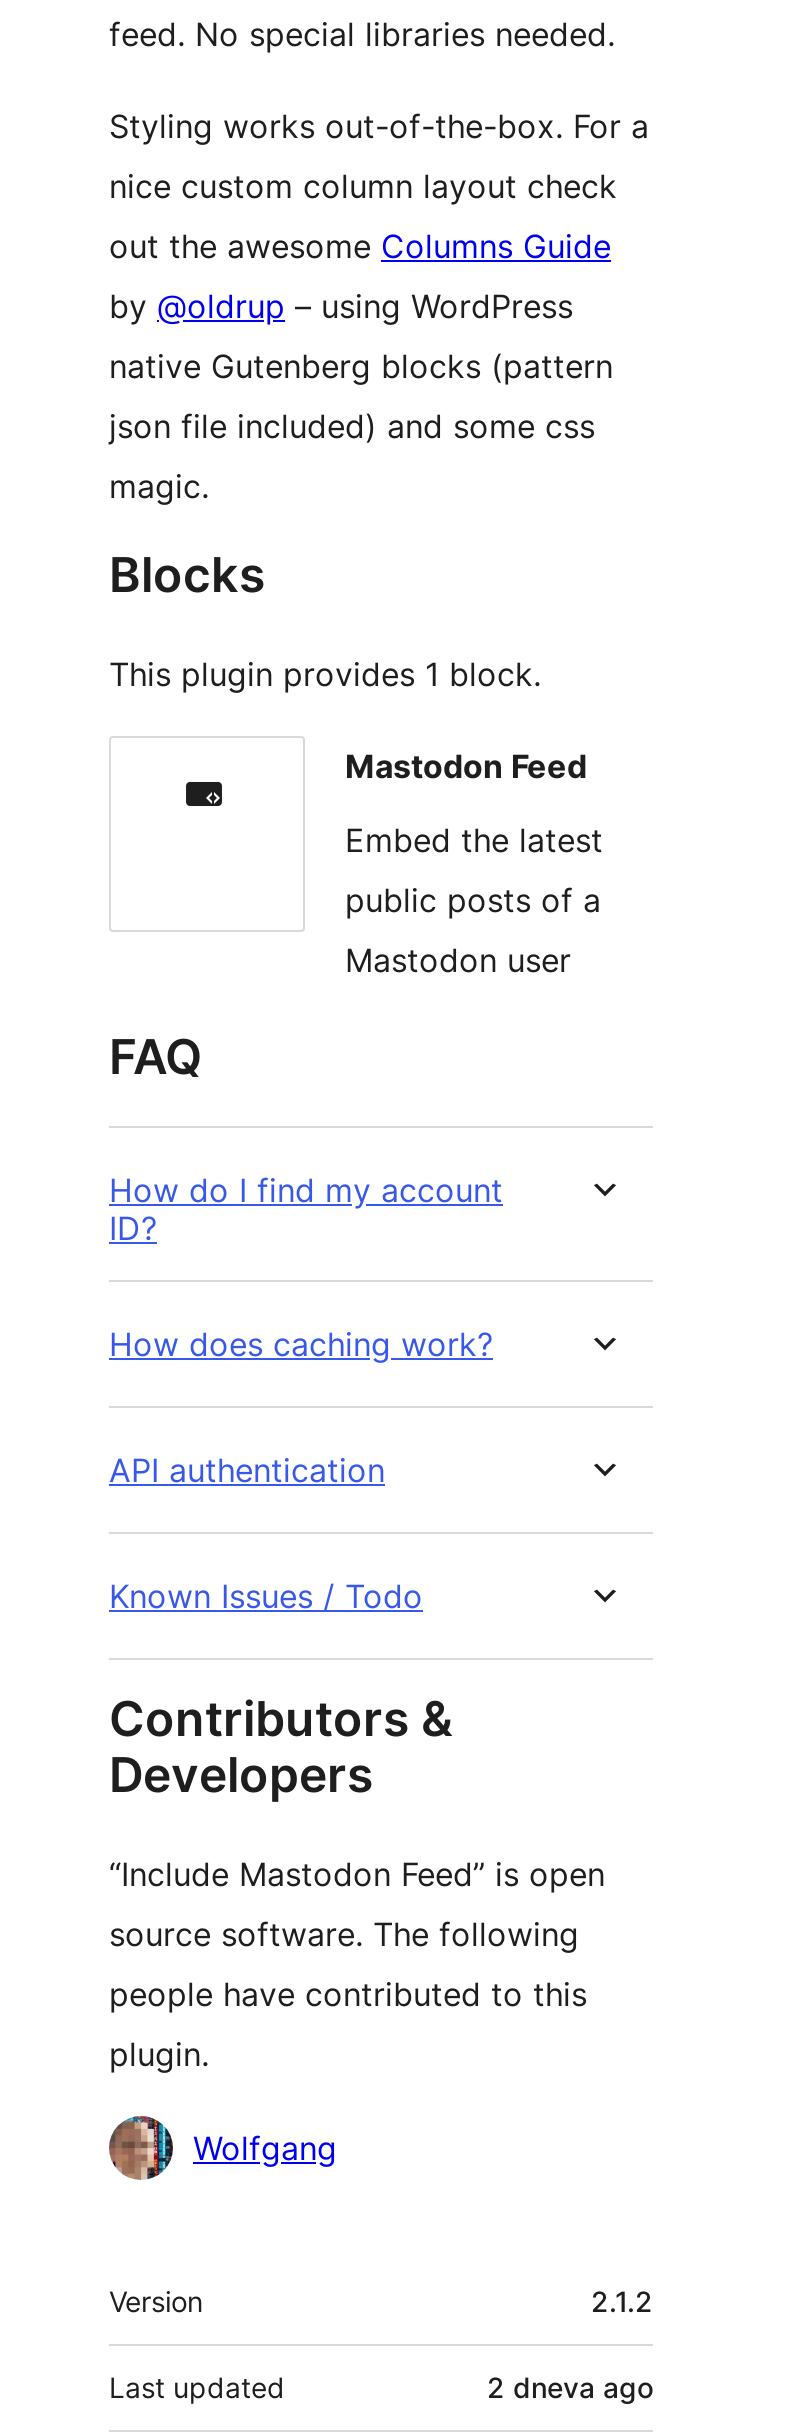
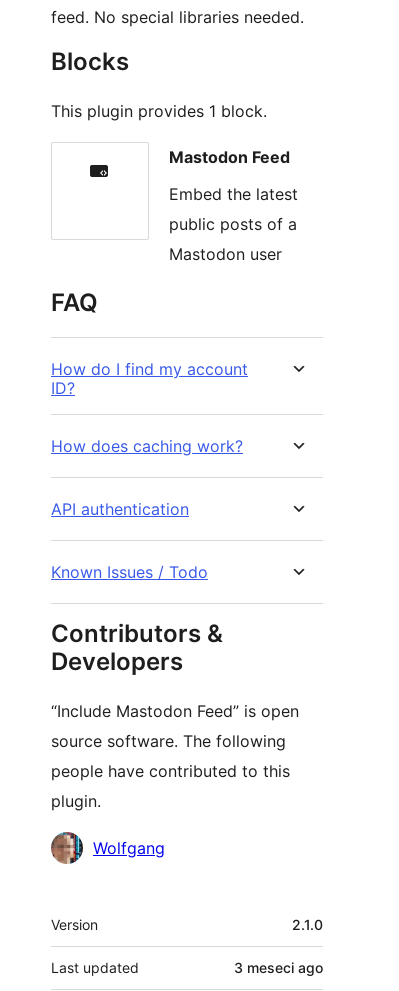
- Styling works out-of-the-box. For a
- nice custom column layout check
- out the awesome Columns Guide
- by @oldrup – using WordPress
- native Gutenberg blocks (pattern
- json file included) and some css
- magic.

- 2.1.2
+ 2.1.0

- 2 dneva ago
+ 3 meseci ago
